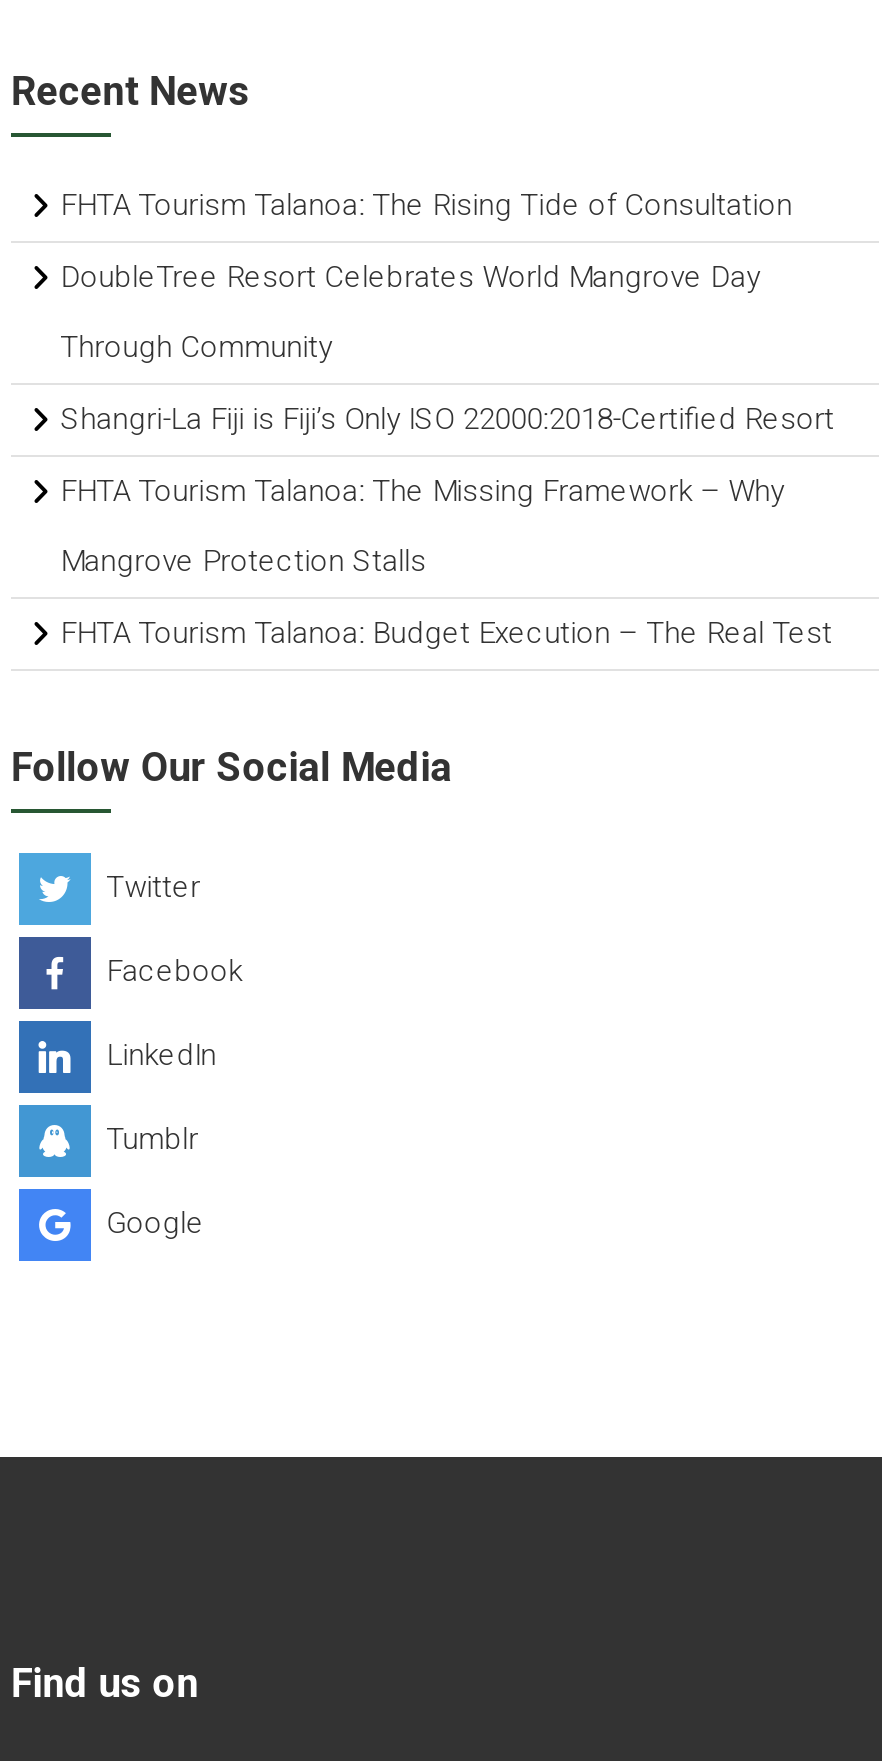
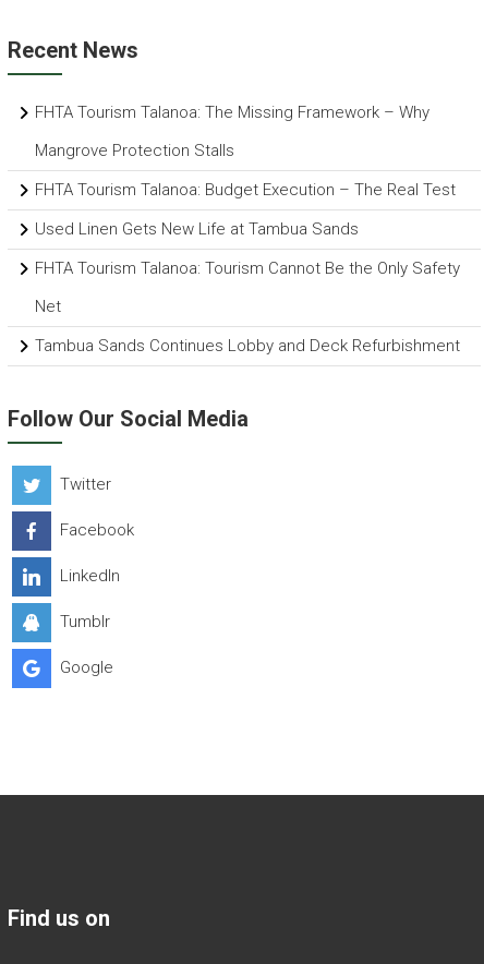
- FHTA Tourism Talanoa: The Rising Tide of Consultation
- DoubleTree Resort Celebrates World Mangrove Day
- Through Community
- Shangri-La Fiji is Fiji’s Only ISO 22000:2018-Certified Resort

moved up: FHTA Tourism Talanoa: The Missing Framework – Why | Mangrove Protection Stalls | FHTA Tourism Talanoa: Budget Execution – The Real Test

+ Used Linen Gets New Life at Tambua Sands
+ FHTA Tourism Talanoa: Tourism Cannot Be the Only Safety
+ Net
+ Tambua Sands Continues Lobby and Deck Refurbishment
